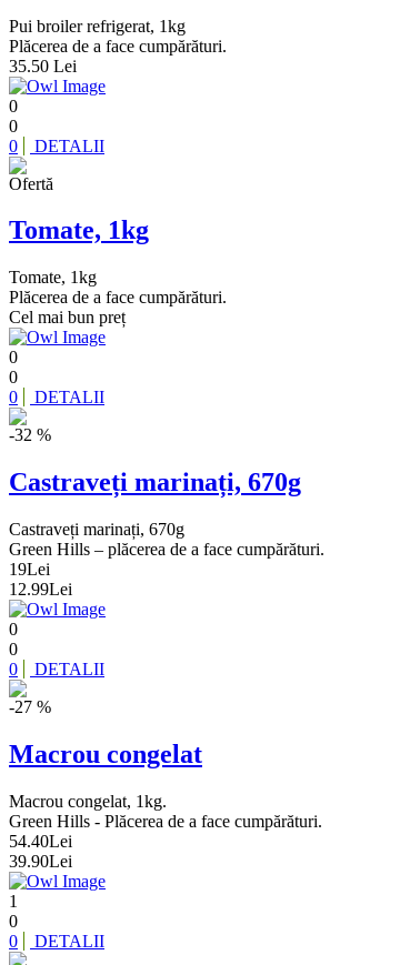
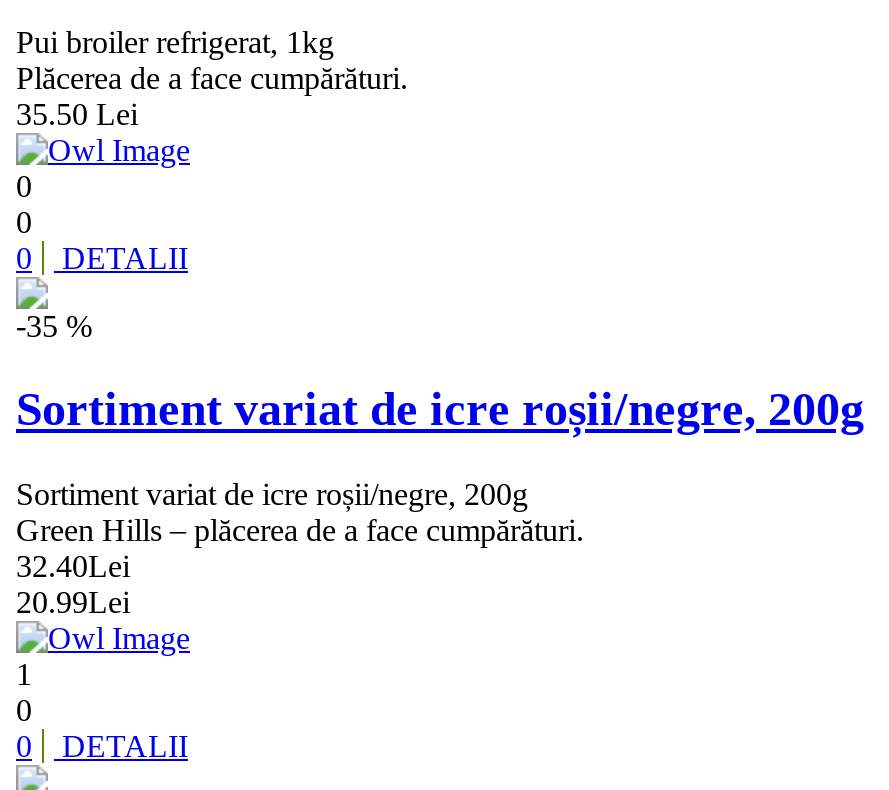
- Ofertă
- Tomate, 1kg
- Tomate, 1kg
- Plăcerea de a face cumpărături.
- Сel mai bun preț
- 0
- 0
- 0
- DETALII
- -32 %
- Castraveți marinați, 670g
- Castraveți marinați, 670g
+ -35 %
+ Sortiment variat de icre roșii/negre, 200g
+ Sortiment variat de icre roșii/negre, 200g

- 19Lei
- 12.99Lei
- 0
- 0
- 0
- DETALII
- -27 %
- Macrou congelat
- Macrou congelat, 1kg.
- Green Hills - Plăcerea de a face cumpărături.
- 54.40Lei
- 39.90Lei
+ 32.40Lei
+ 20.99Lei
